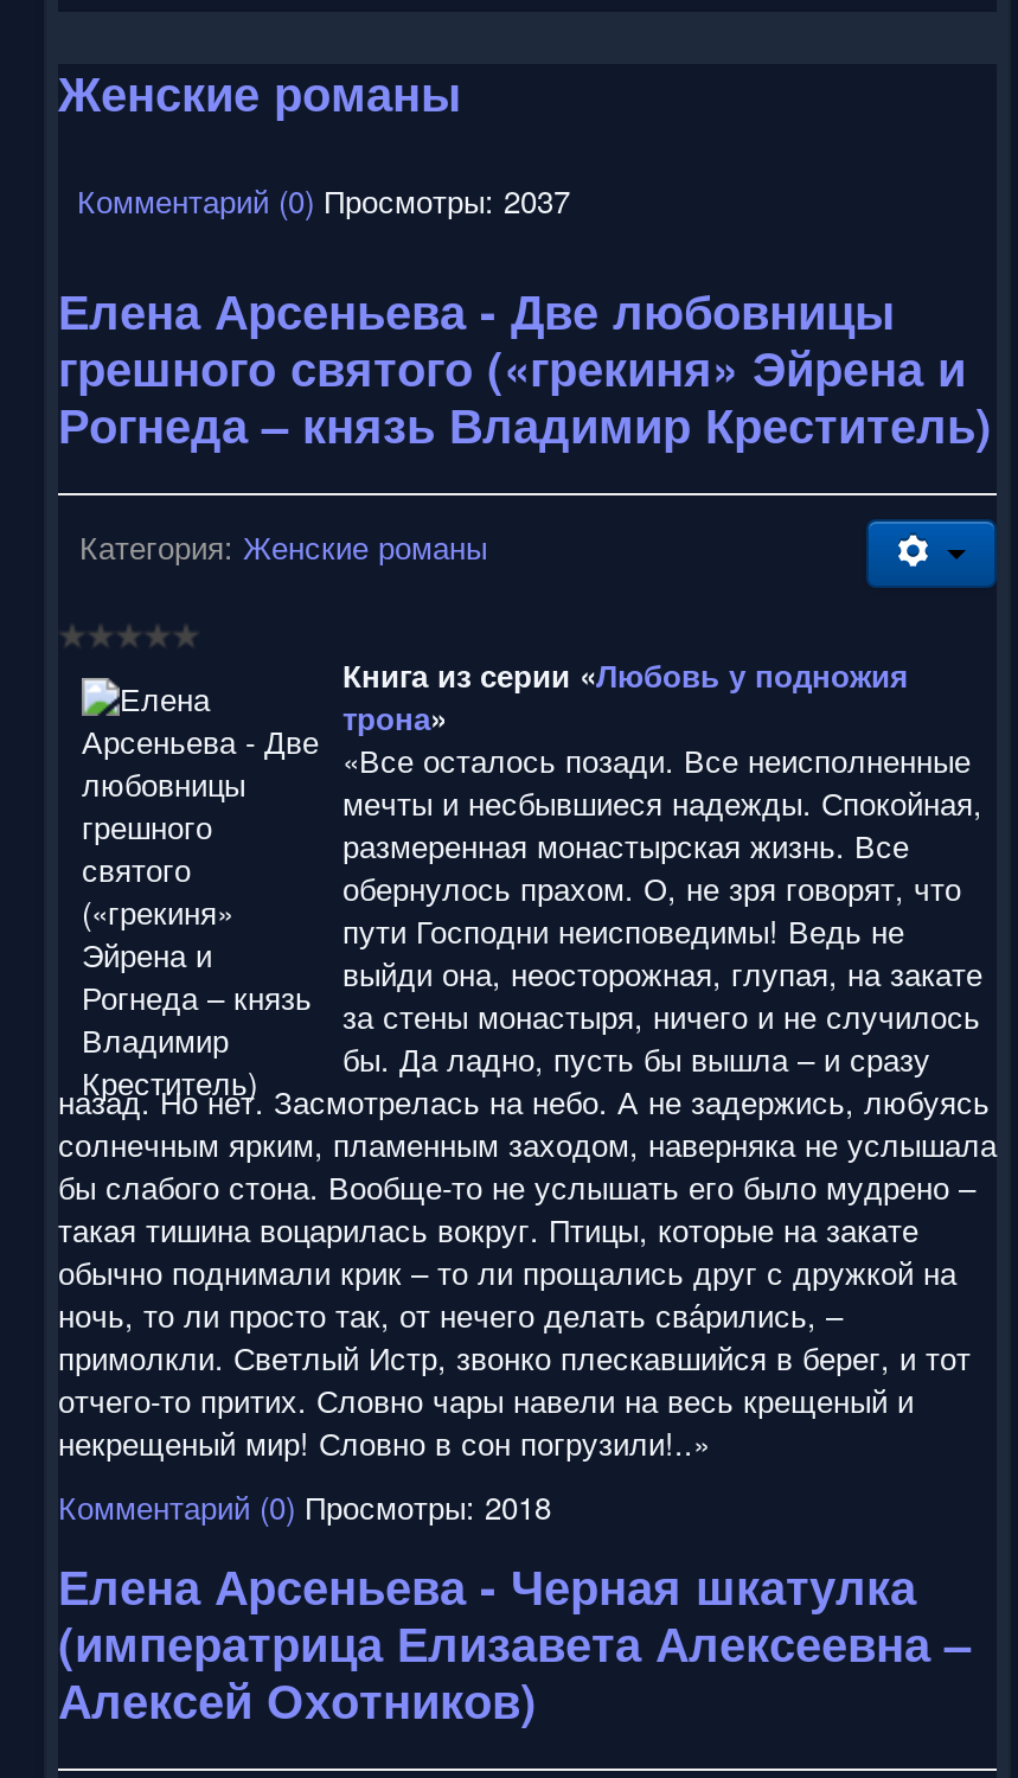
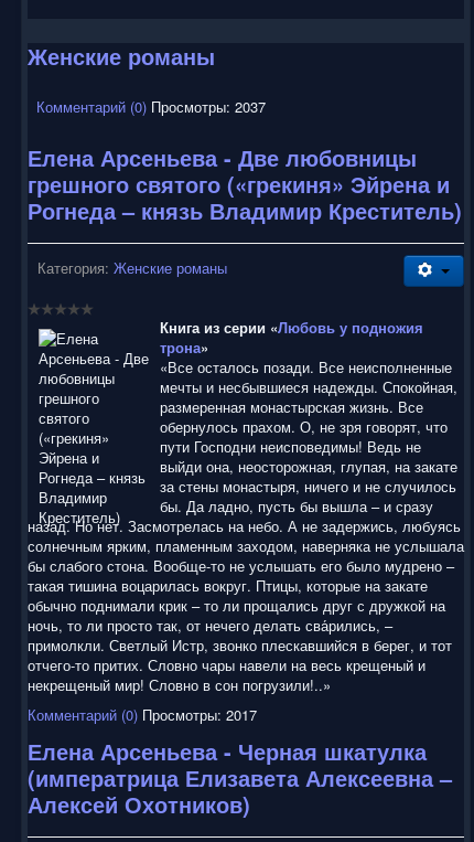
- Комментарий (0) Просмотры: 2018
+ Комментарий (0) Просмотры: 2017
